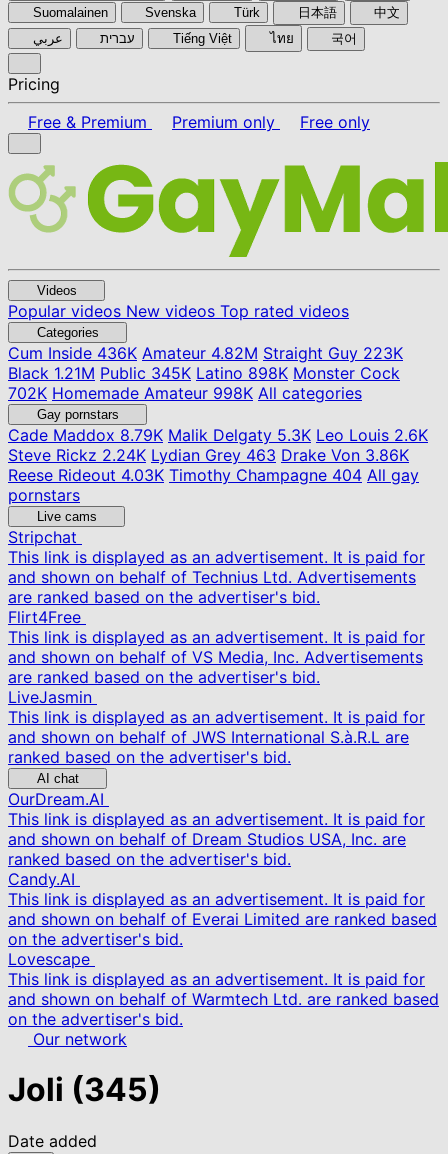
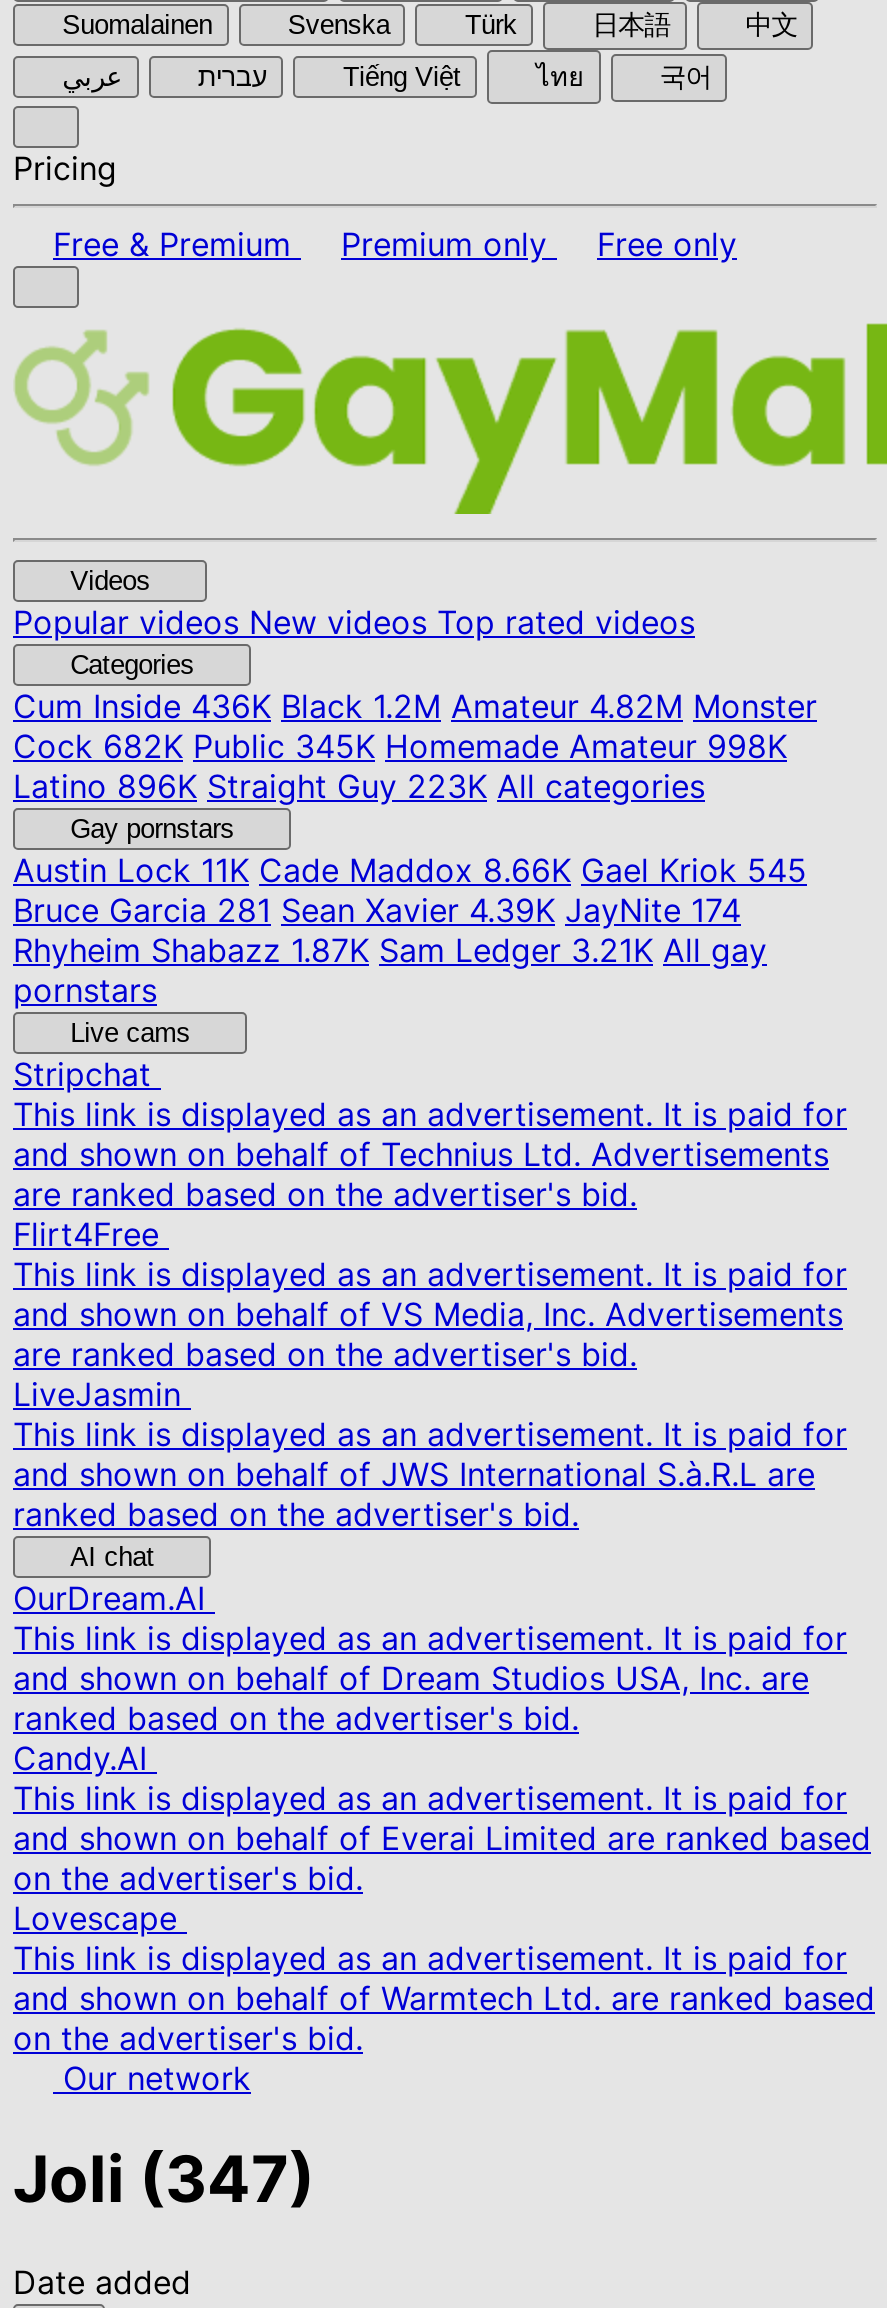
- Cum Inside436K Amateur 4.82M Straight Guy 223K
- Black 1.21M Public 345K Latino 898K Monster Cock
- 702K Homemade Amateur 998K All categories
+ Cum Inside436K Black 1.2M Amateur 4.82M Monster
+ Cock 682K Public 345K Homemade Amateur 998K
+ Latino 896K Straight Guy 223K All categories

- Cade Maddox8.79K Malik Delgaty 5.3K Leo Louis 2.6K
- Steve Rickz 2.24K Lydian Grey 463 Drake Von 3.86K
- Reese Rideout 4.03K Timothy Champagne 404 All gay
+ Austin Lock11K Cade Maddox 8.66K Gael Kriok 545
+ Bruce Garcia 281 Sean Xavier 4.39K JayNite 174
+ Rhyheim Shabazz 1.87K Sam Ledger 3.21K All gay

- Joli (345)
+ Joli (347)
